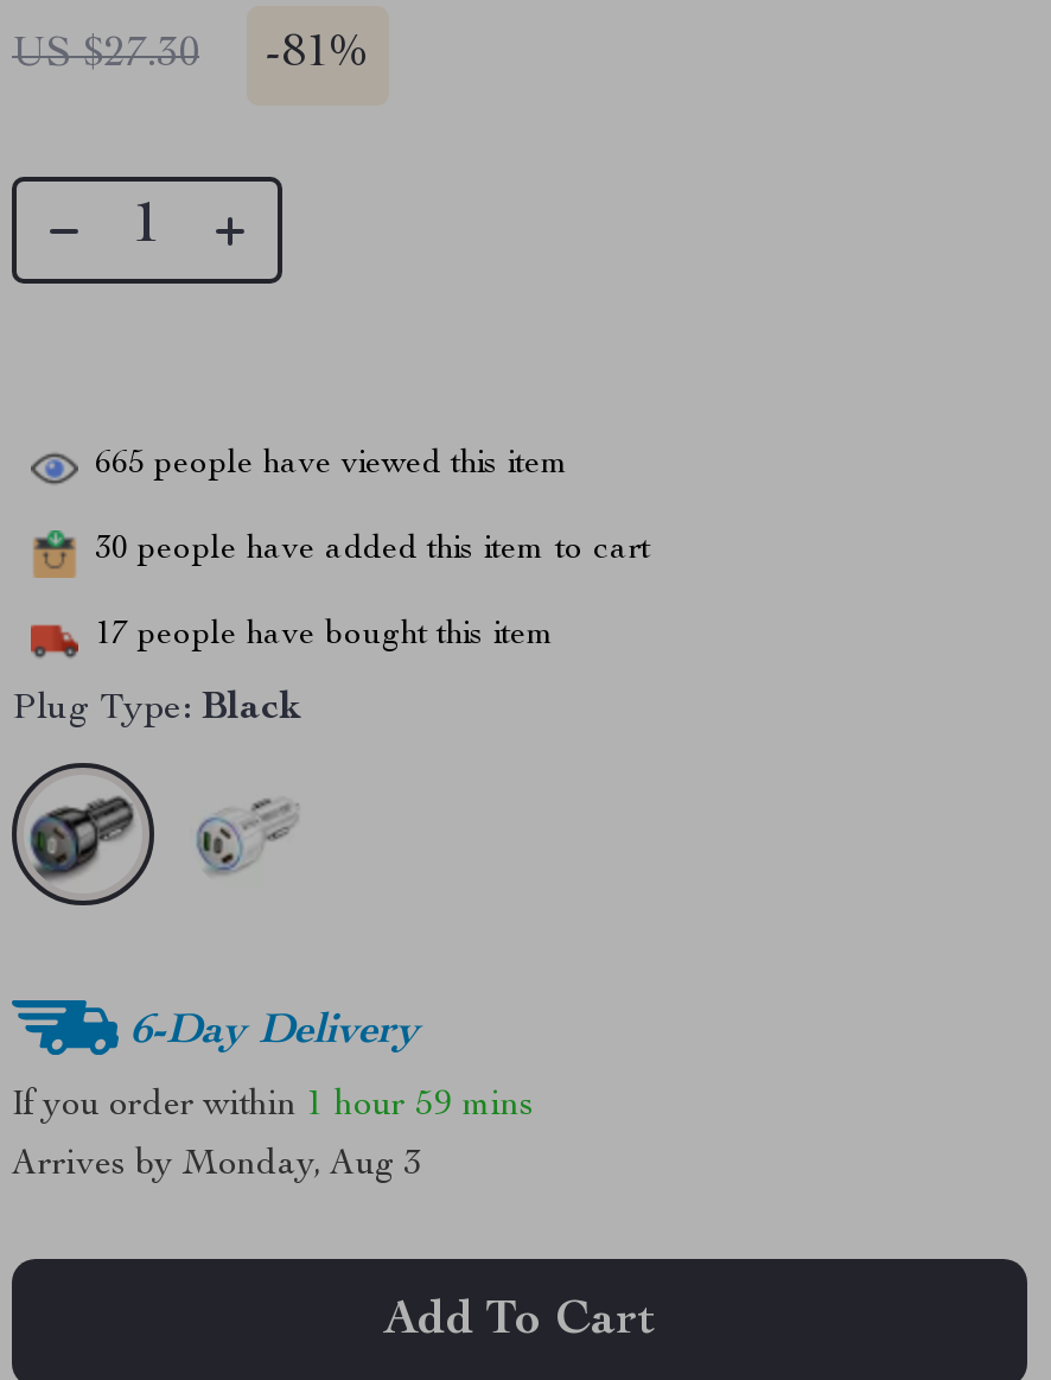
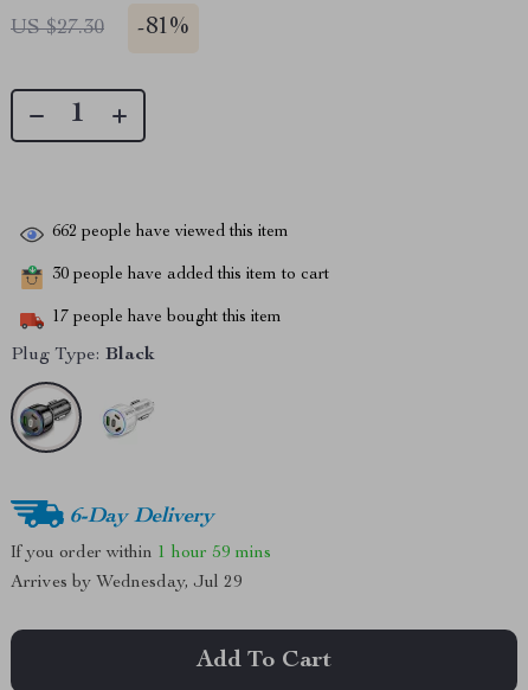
- 665 people have viewed this item
+ 662 people have viewed this item

- Arrives by Monday, Aug 3
+ Arrives by Wednesday, Jul 29
